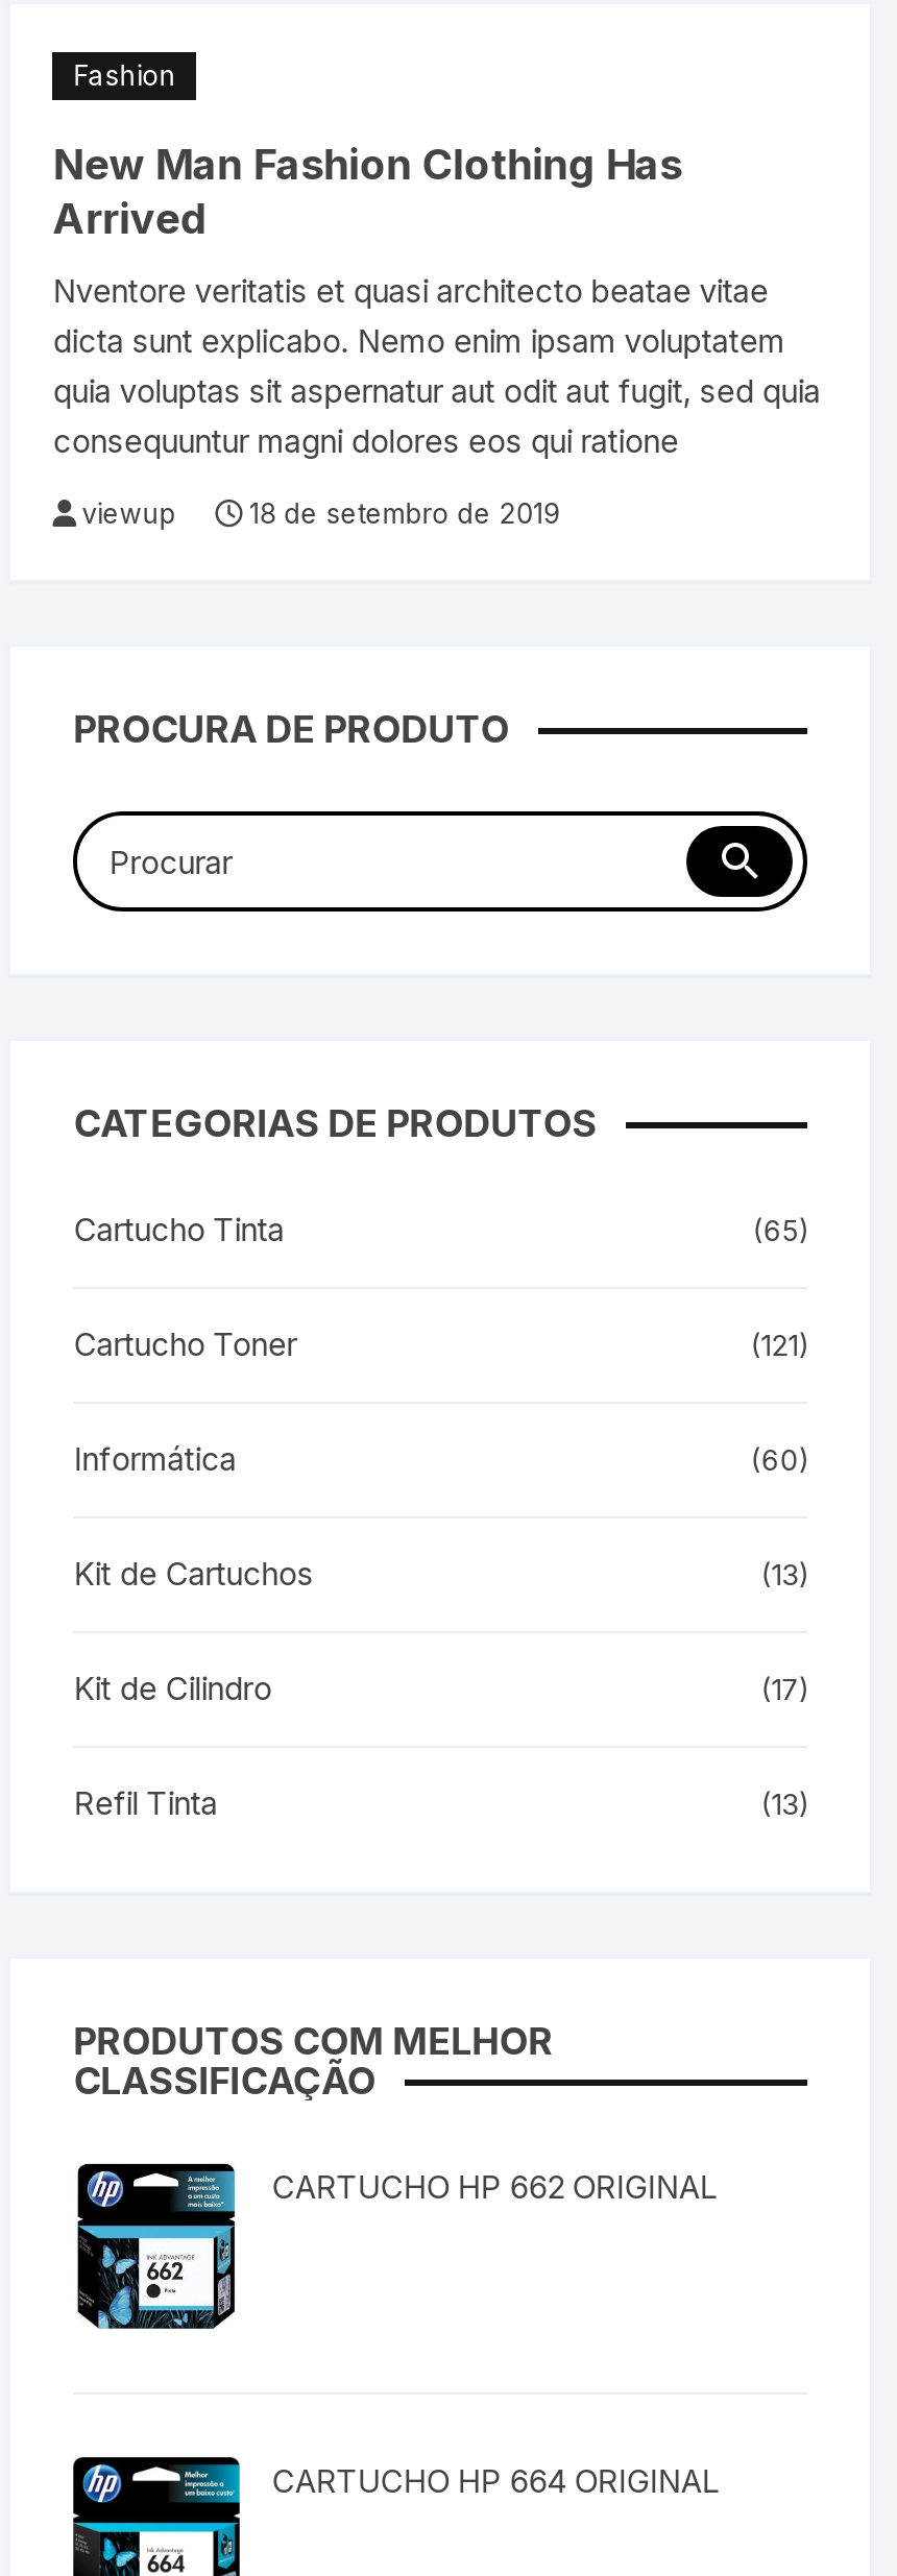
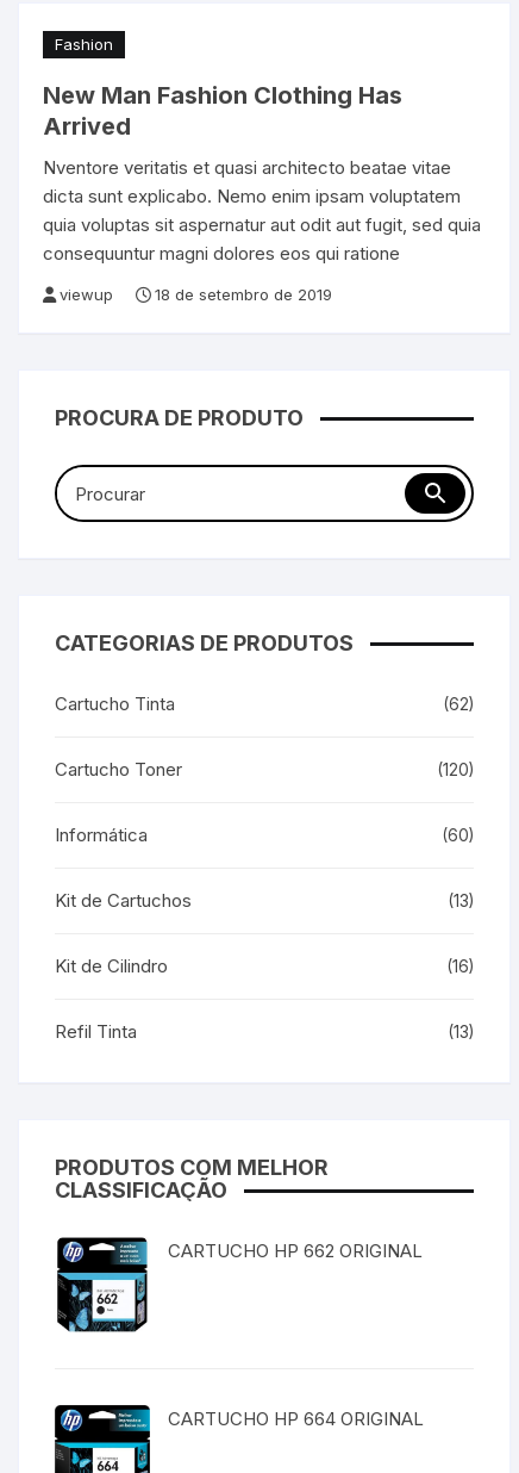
- (65)
+ (62)

- (121)
+ (120)

- (17)
+ (16)
